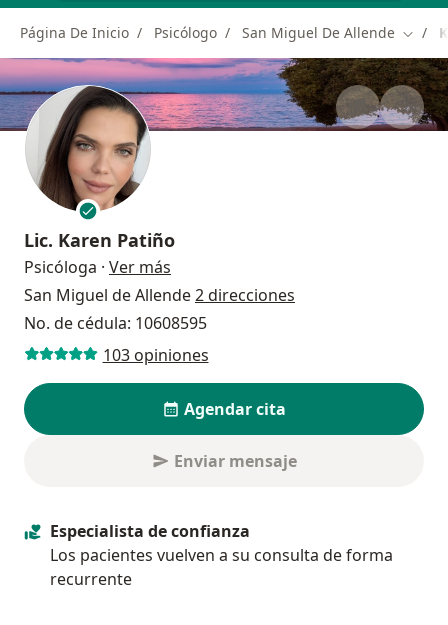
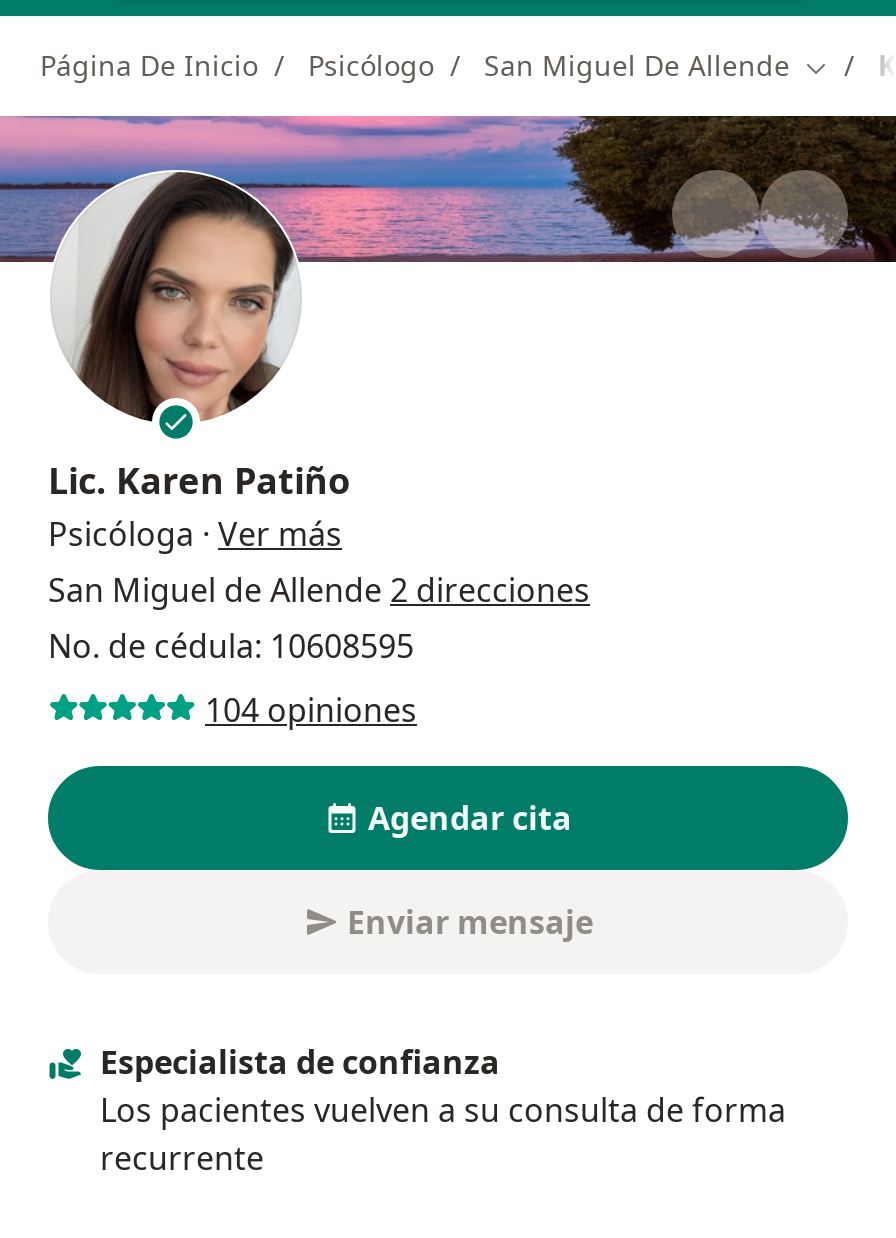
- 103 opiniones
+ 104 opiniones
